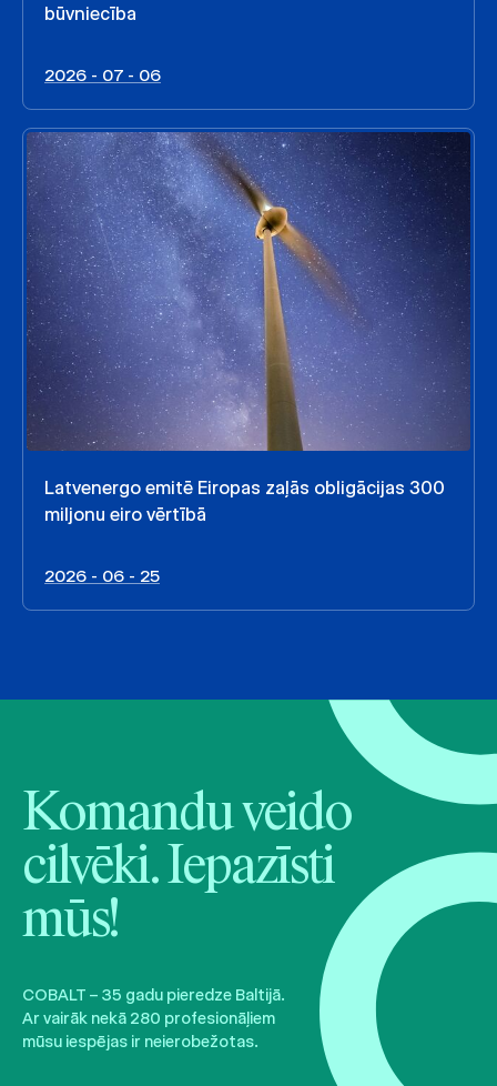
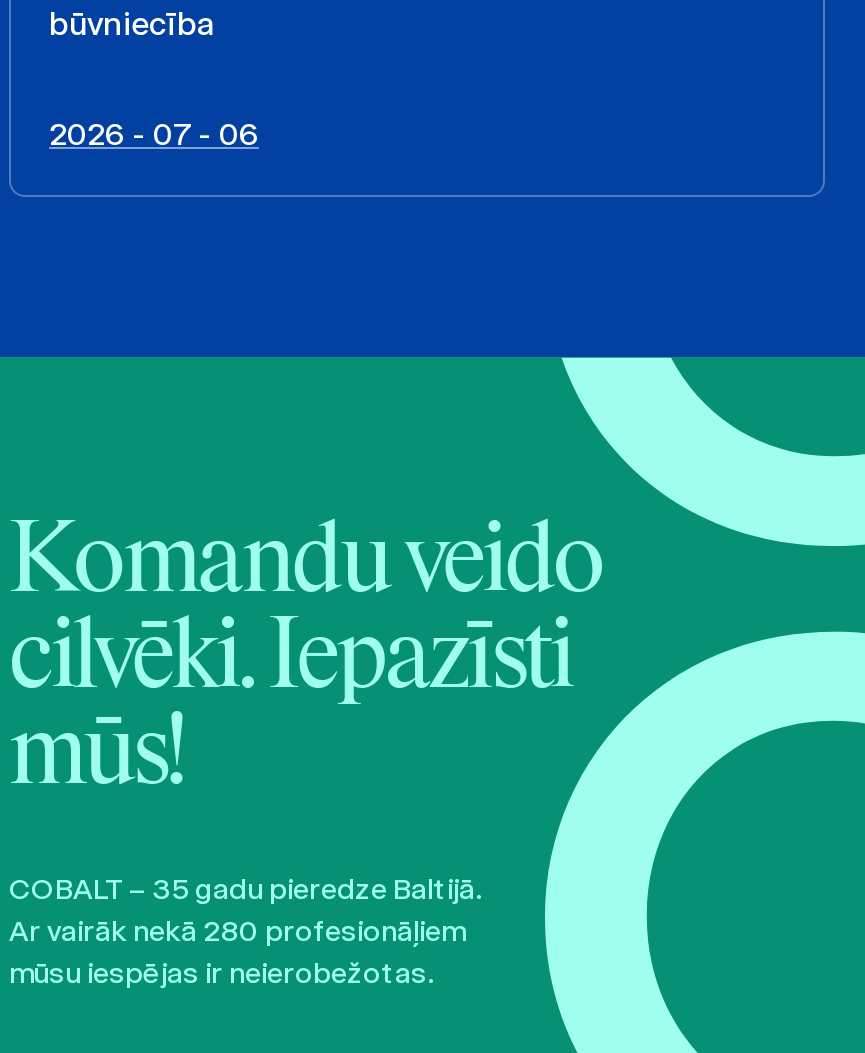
- [image]
- Latvenergo emitē Eiropas zaļās obligācijas 300
- miljonu eiro vērtībā
- 2026 - 06 - 25
